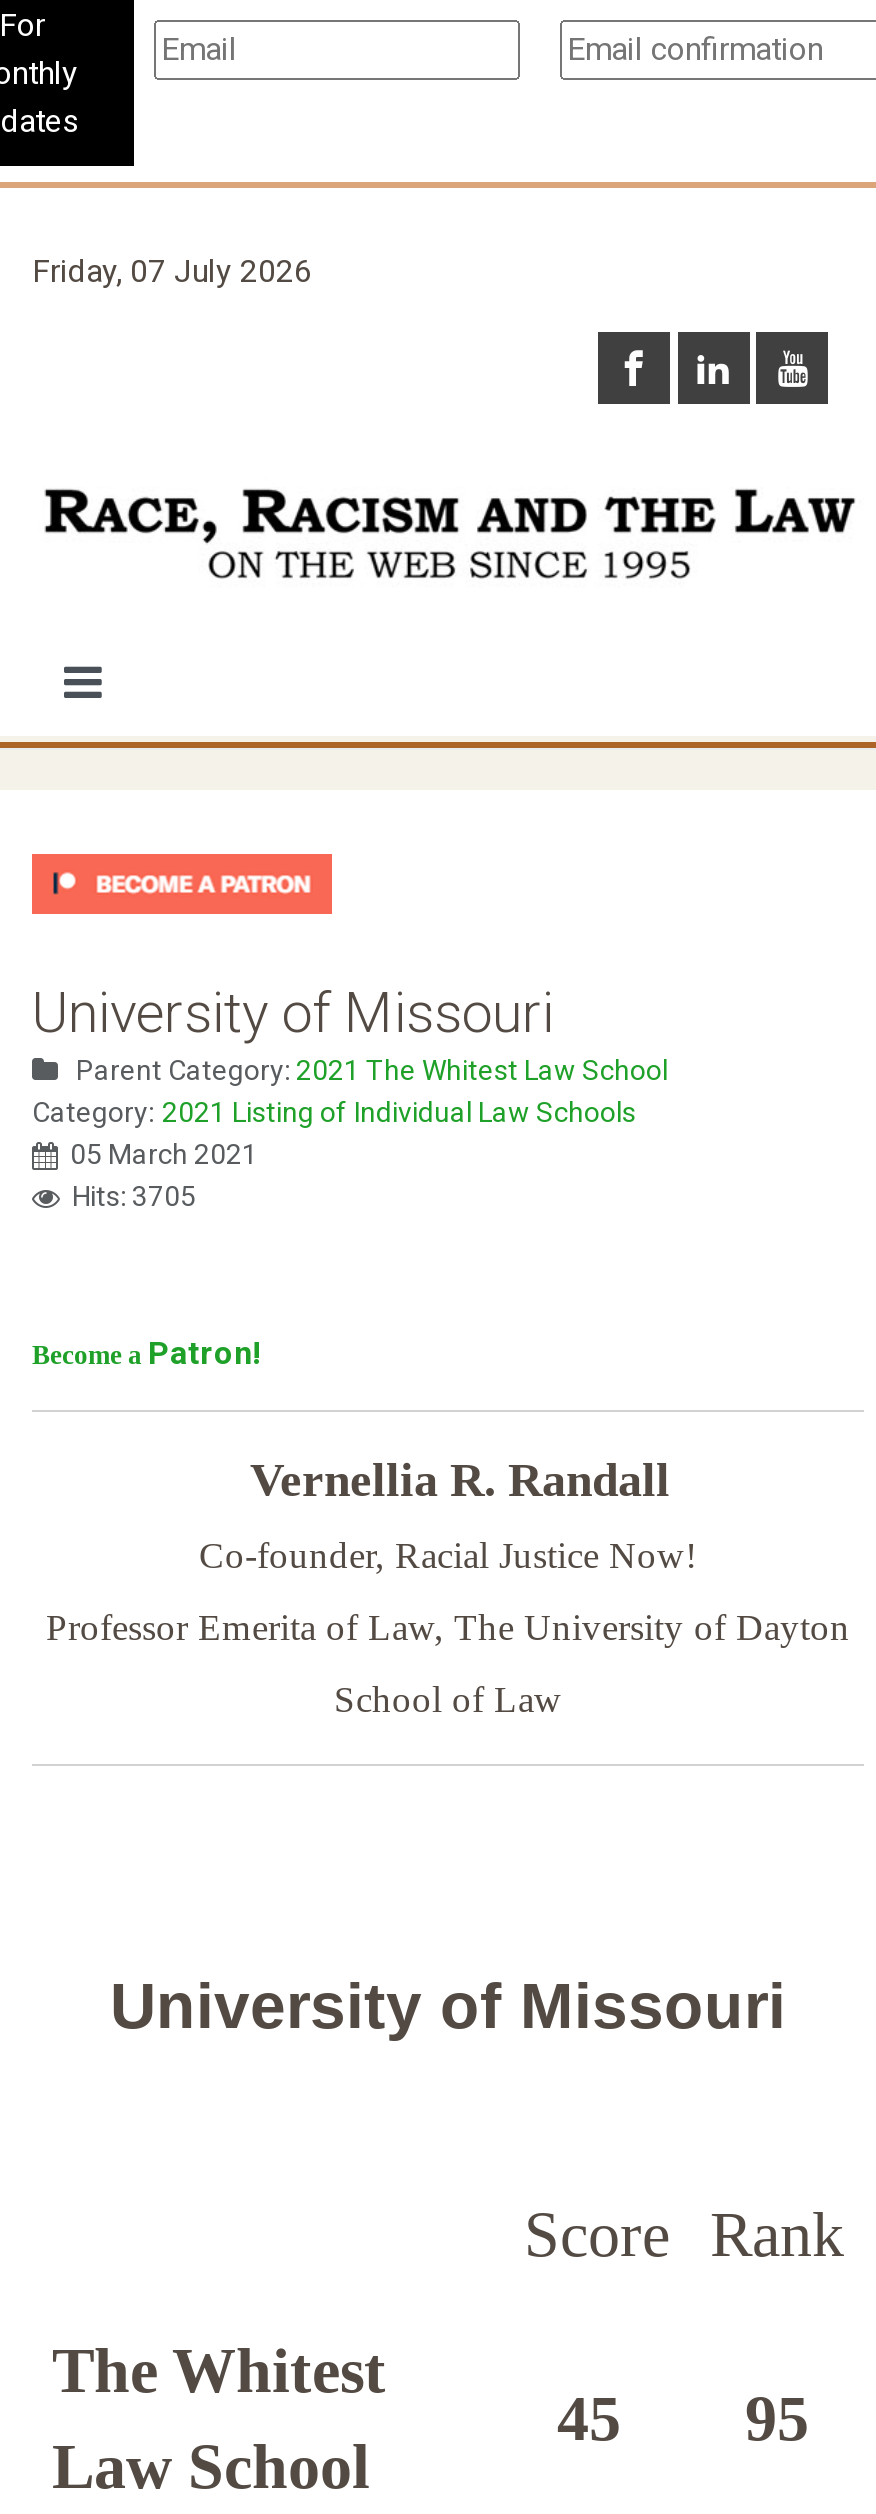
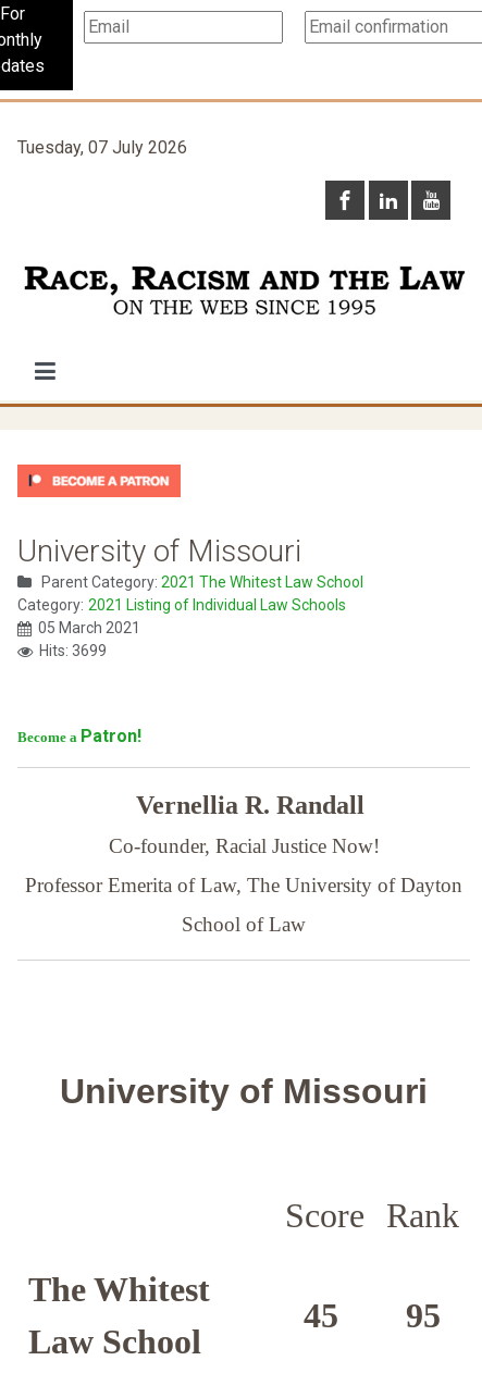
- Friday, 07 July 2026
+ Tuesday, 07 July 2026

- Hits: 3705
+ Hits: 3699
